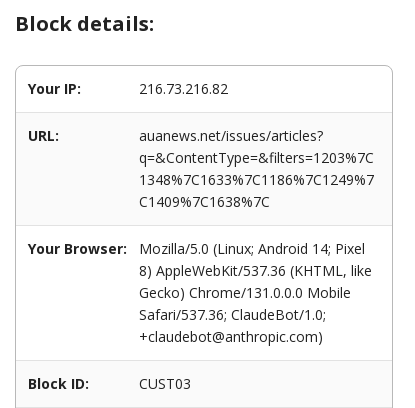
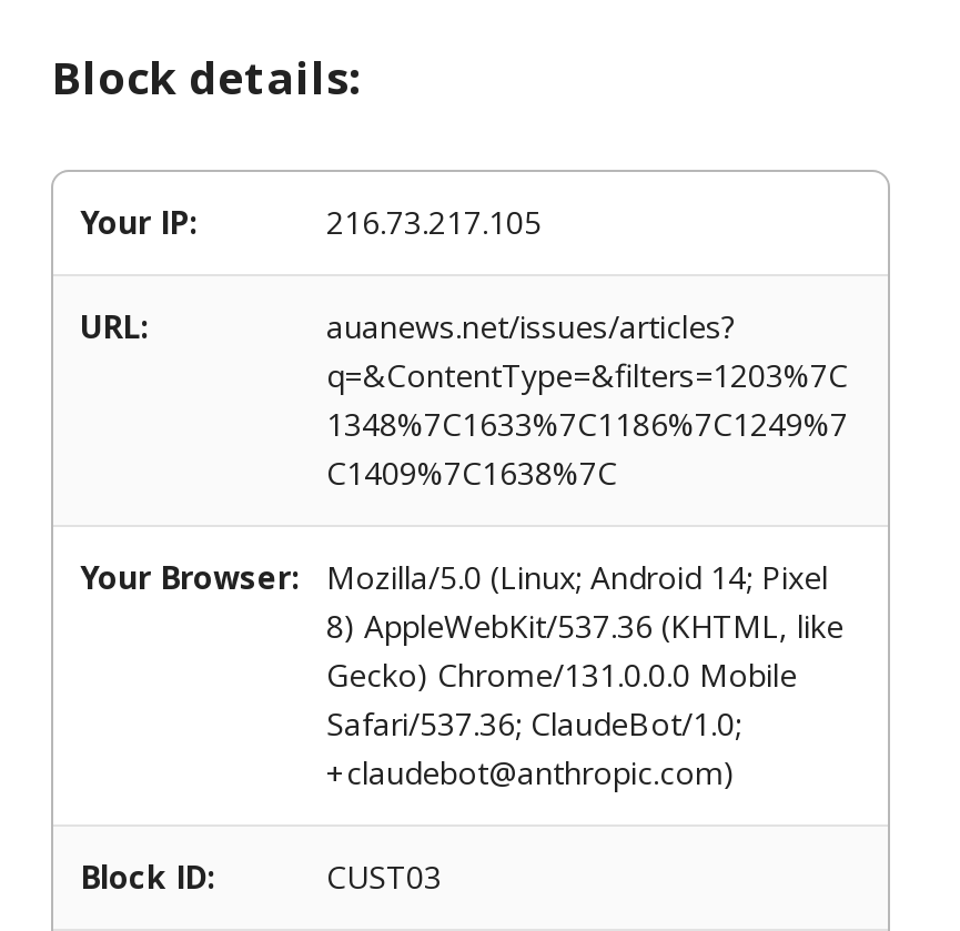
- 216.73.216.82
+ 216.73.217.105
